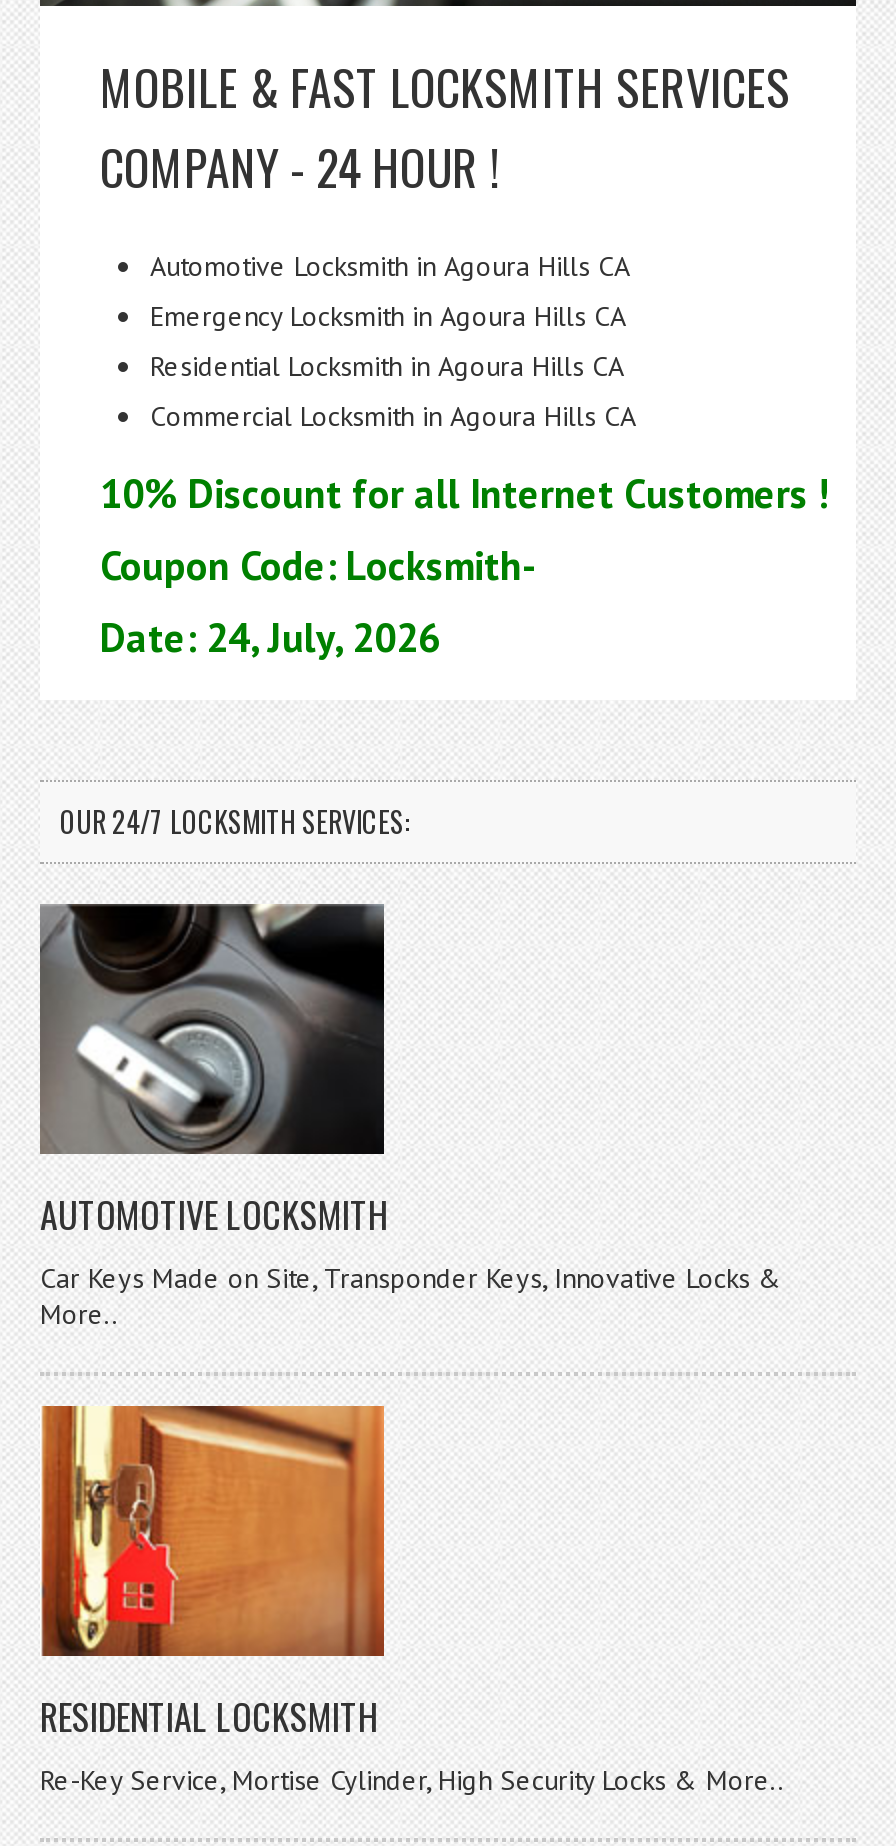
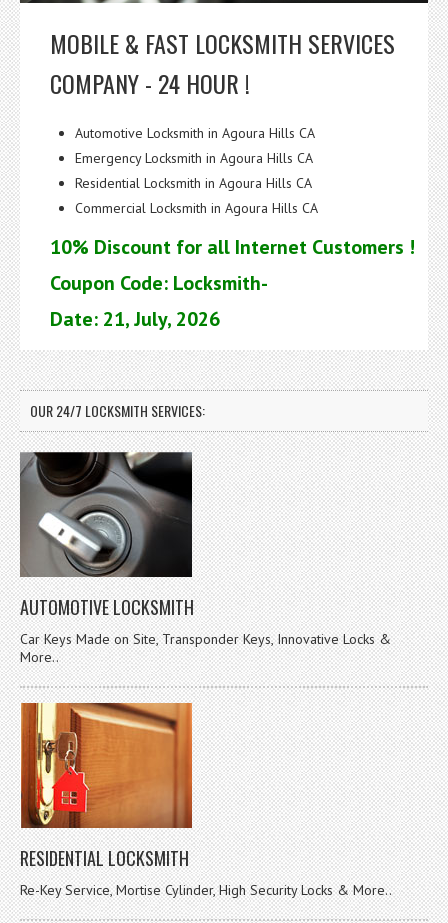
- Date: 24, July, 2026
+ Date: 21, July, 2026
